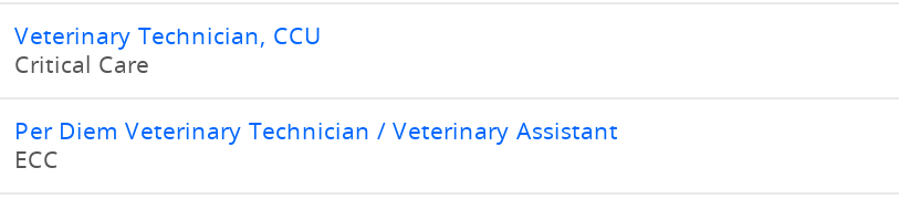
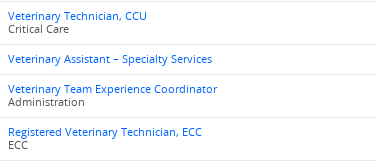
- Per Diem Veterinary Technician / Veterinary Assistant
+ Veterinary Assistant – Specialty Services
+ Veterinary Team Experience Coordinator
+ Administration
+ Registered Veterinary Technician, ECC
